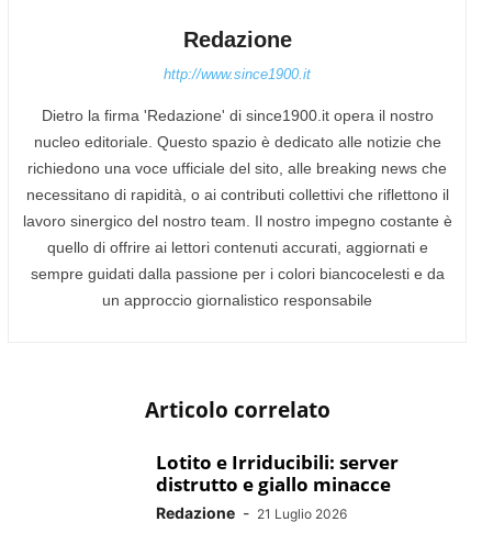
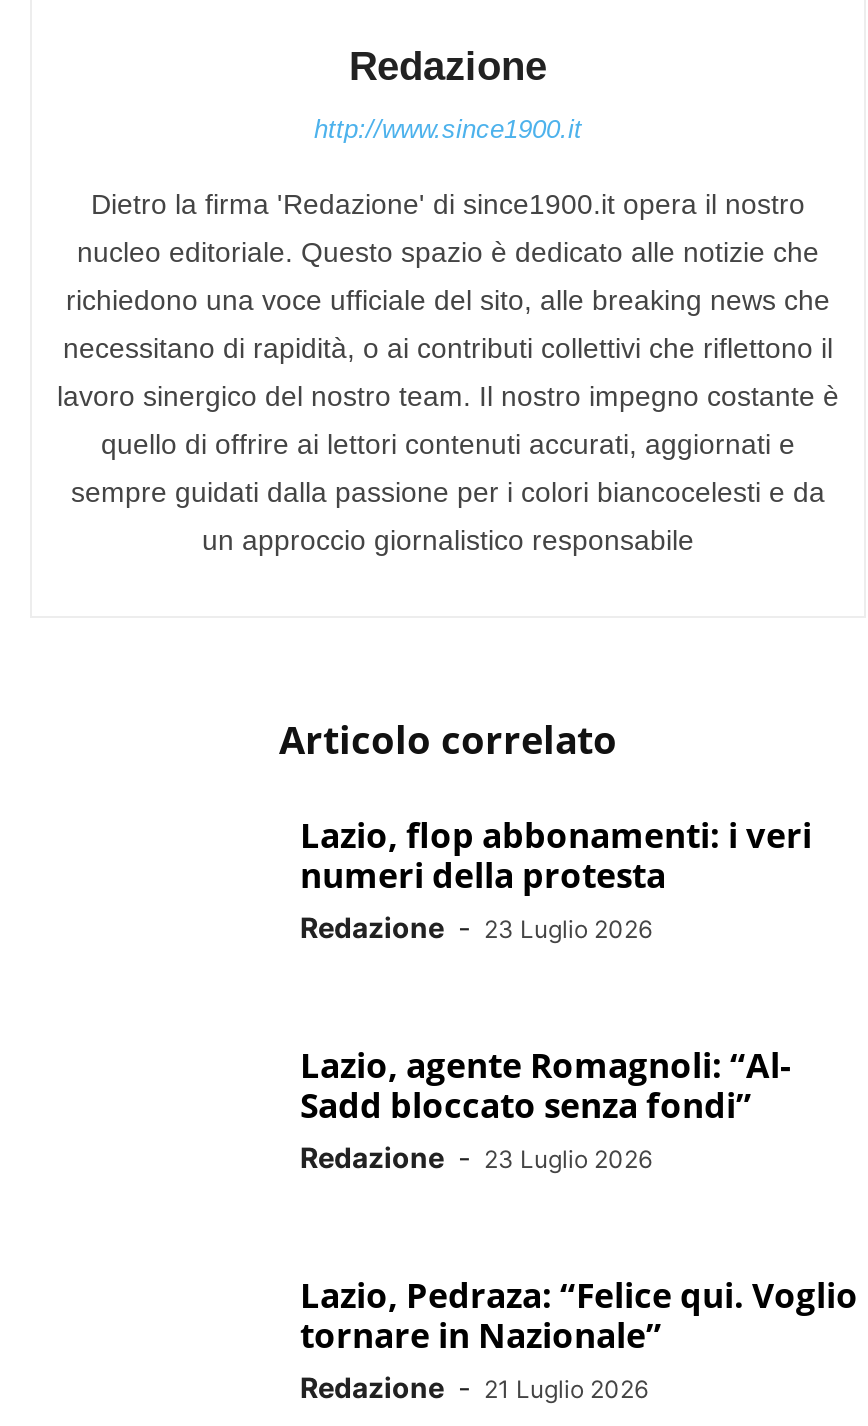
- Lotito e Irriducibili: server
- distrutto e giallo minacce
+ Lazio, flop abbonamenti: i veri
+ numeri della protesta
+ Redazione - 23 Luglio 2026
+ Lazio, agente Romagnoli: “Al-
+ Sadd bloccato senza fondi”
+ Redazione - 23 Luglio 2026
+ Lazio, Pedraza: “Felice qui. Voglio
+ tornare in Nazionale”
